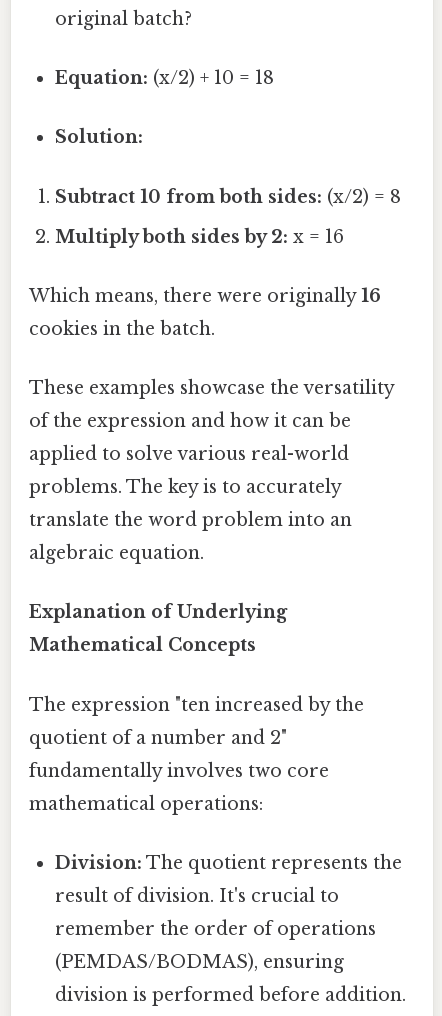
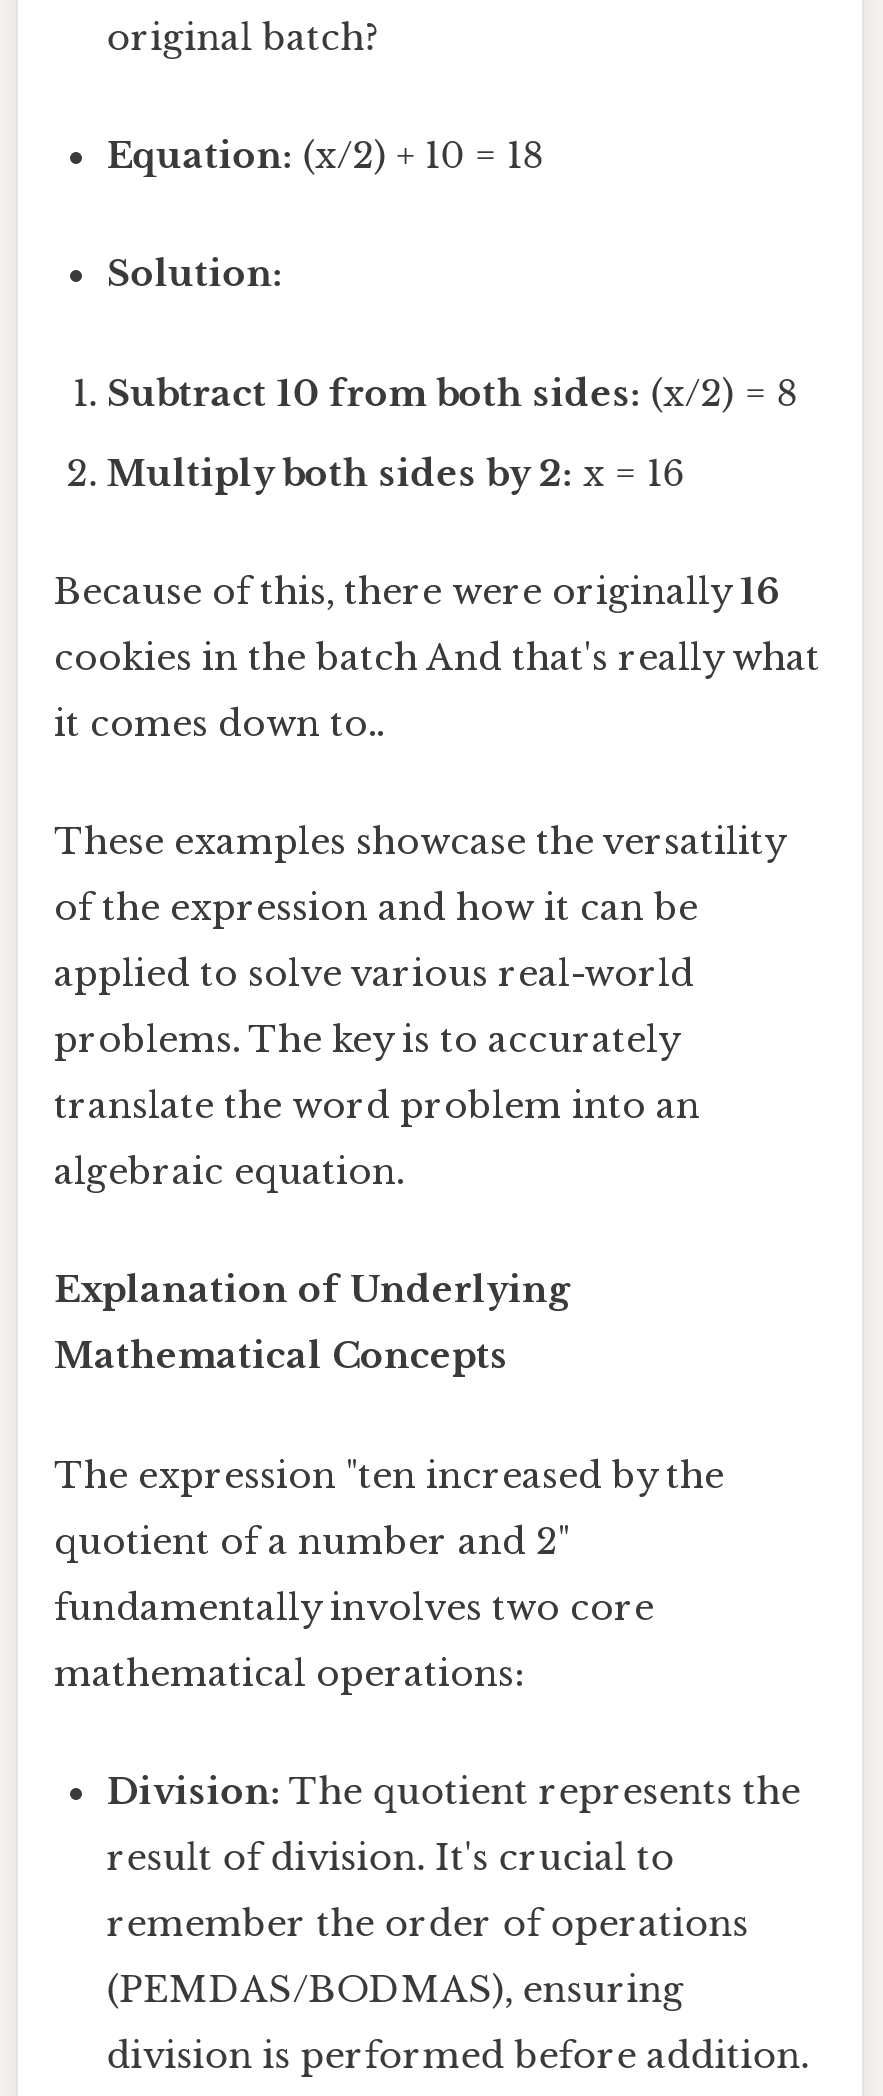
- Which means, there were originally 16
- cookies in the batch.
+ Because of this, there were originally 16
+ cookies in the batch And that's really what
+ it comes down to..
